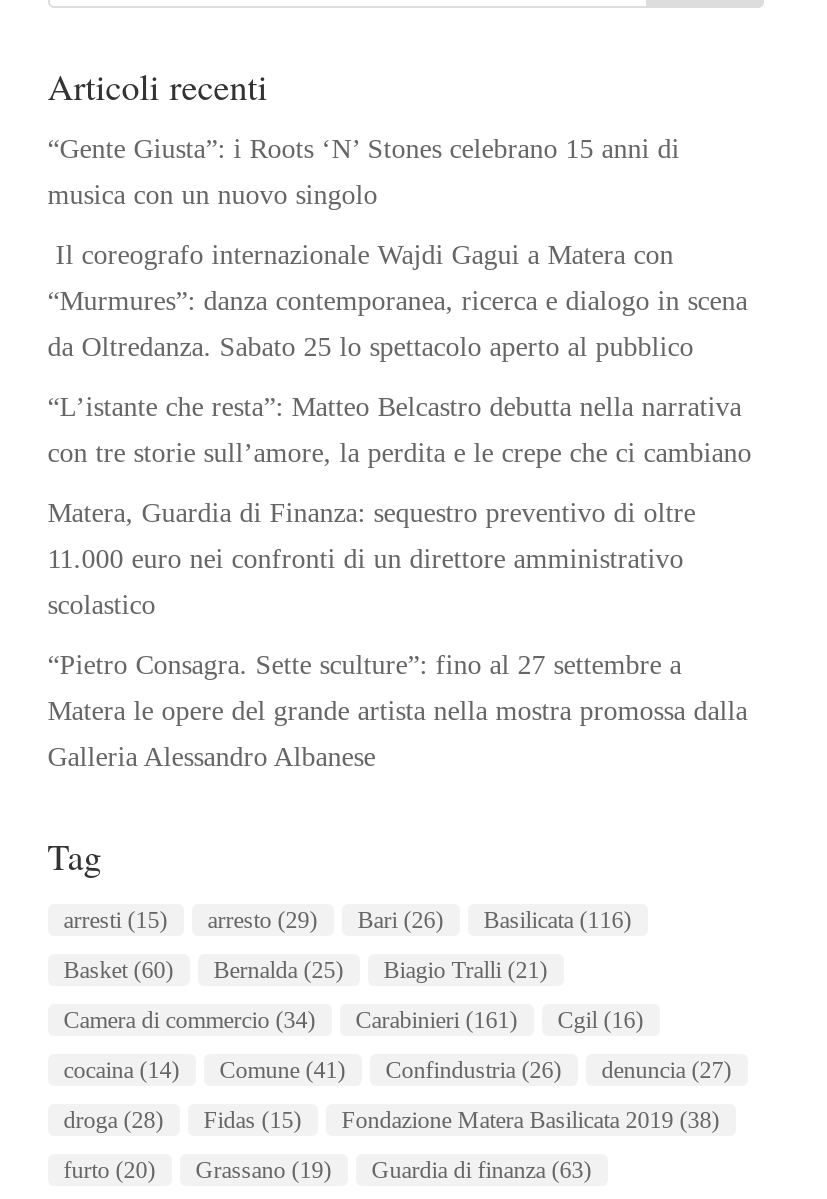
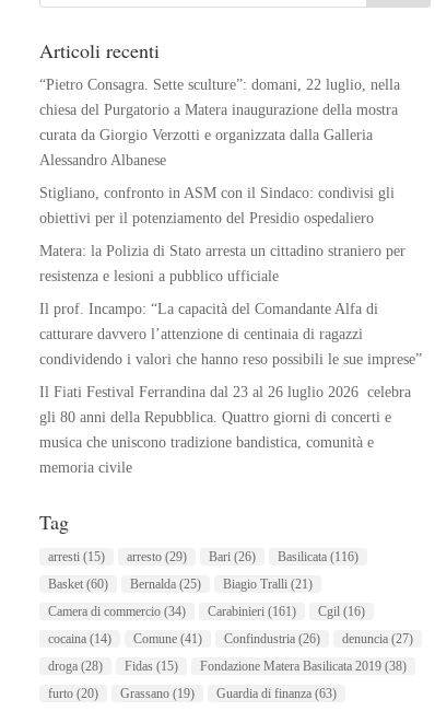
- “Gente Giusta”: i Roots ‘N’ Stones celebrano 15 anni di
- musica con un nuovo singolo
- Il coreografo internazionale Wajdi Gagui a Matera con
- “Murmures”: danza contemporanea, ricerca e dialogo in scena
- da Oltredanza. Sabato 25 lo spettacolo aperto al pubblico
- “L’istante che resta”: Matteo Belcastro debutta nella narrativa
- con tre storie sull’amore, la perdita e le crepe che ci cambiano
- Matera, Guardia di Finanza: sequestro preventivo di oltre
- 11.000 euro nei confronti di un direttore amministrativo
- scolastico
- “Pietro Consagra. Sette sculture”: fino al 27 settembre a
- Matera le opere del grande artista nella mostra promossa dalla
- Galleria Alessandro Albanese
+ “Pietro Consagra. Sette sculture”: domani, 22 luglio, nella
+ chiesa del Purgatorio a Matera inaugurazione della mostra
+ curata da Giorgio Verzotti e organizzata dalla Galleria
+ Alessandro Albanese
+ Stigliano, confronto in ASM con il Sindaco: condivisi gli
+ obiettivi per il potenziamento del Presidio ospedaliero
+ Matera: la Polizia di Stato arresta un cittadino straniero per
+ resistenza e lesioni a pubblico ufficiale
+ Il prof. Incampo: “La capacità del Comandante Alfa di
+ catturare davvero l’attenzione di centinaia di ragazzi
+ condividendo i valori che hanno reso possibili le sue imprese”
+ Il Fiati Festival Ferrandina dal 23 al 26 luglio 2026 celebra
+ gli 80 anni della Repubblica. Quattro giorni di concerti e
+ musica che uniscono tradizione bandistica, comunità e
+ memoria civile
